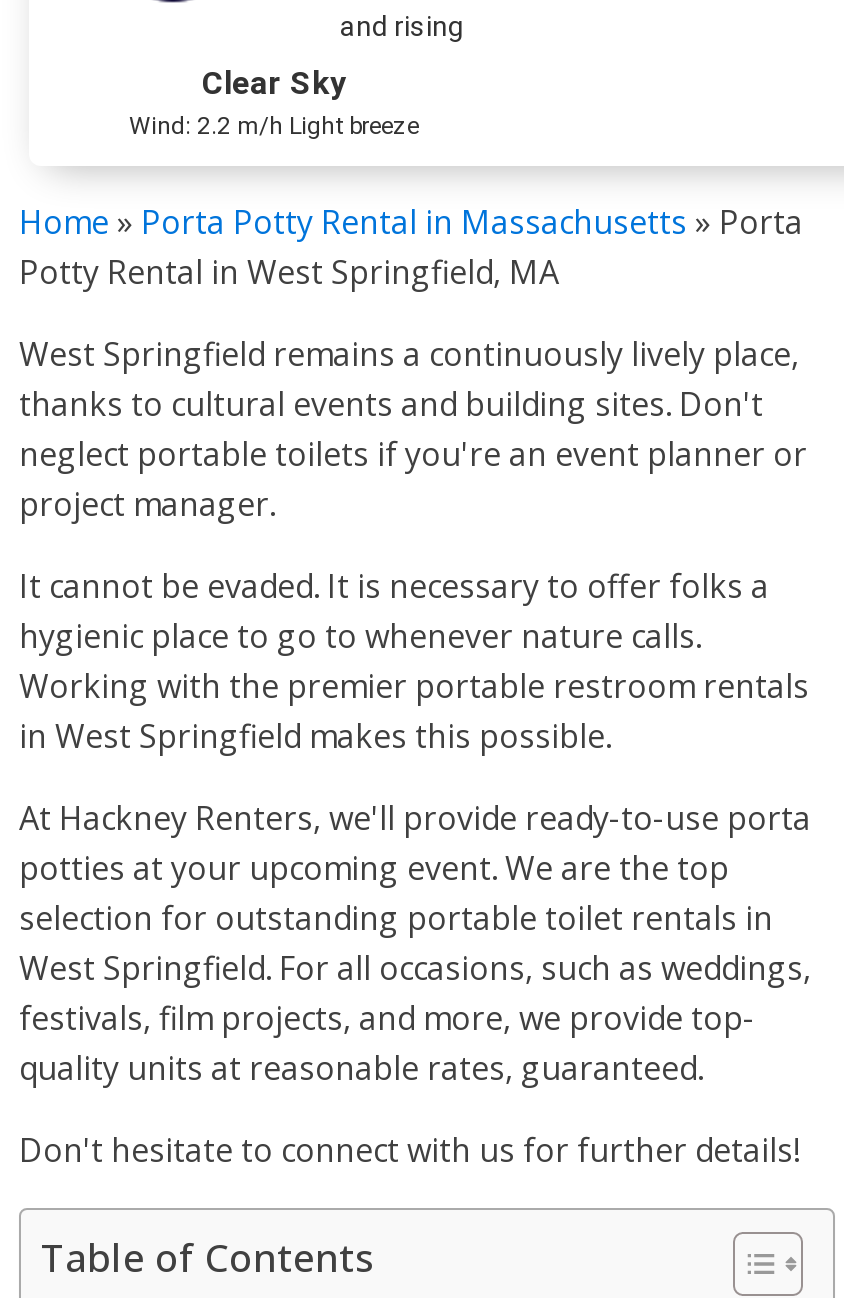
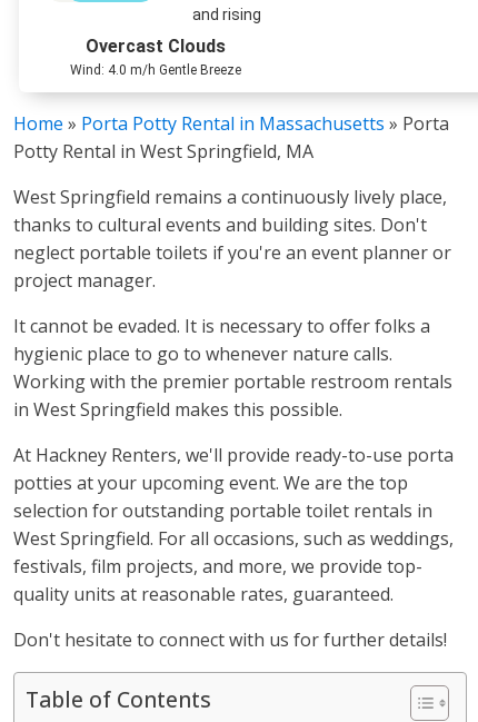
- Clear Sky
- Wind: 2.2 m/h Light breeze
+ Overcast Clouds
+ Wind: 4.0 m/h Gentle Breeze
